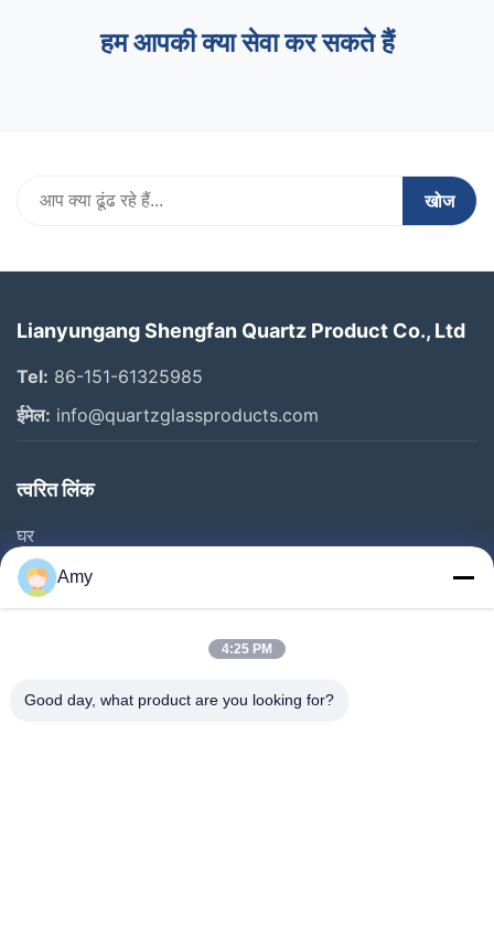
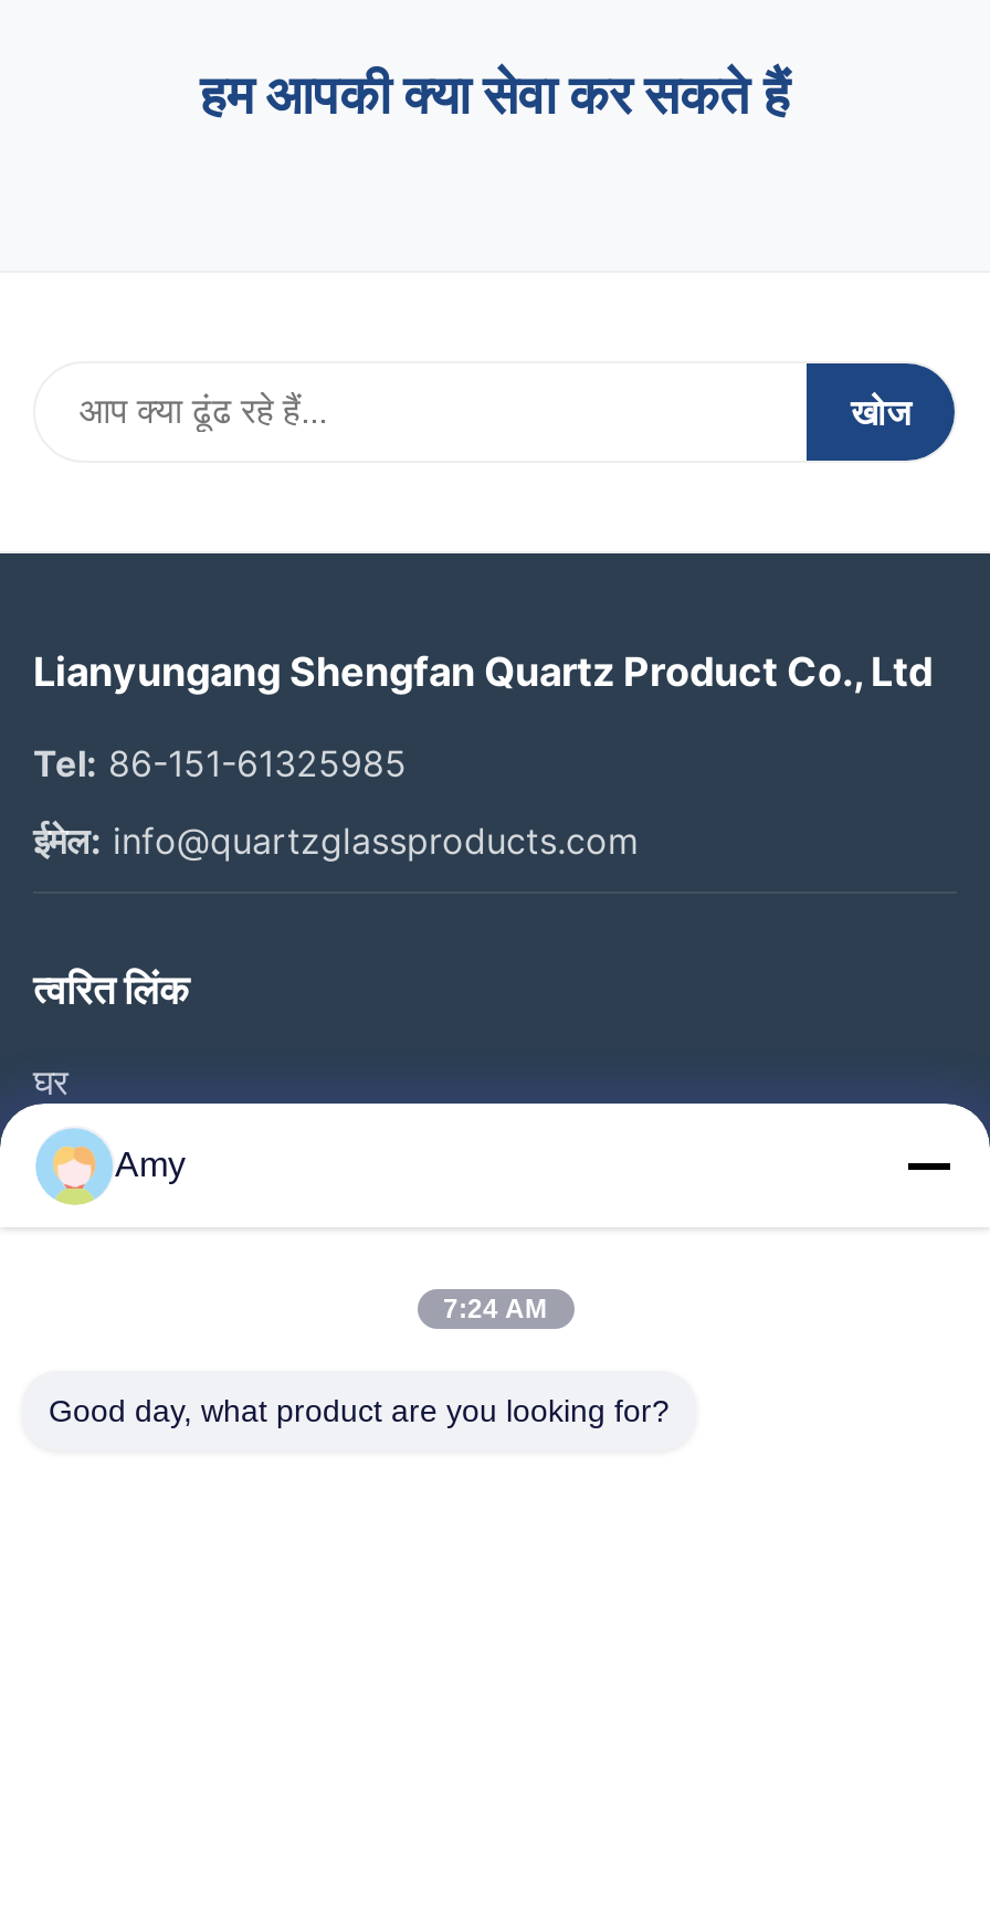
- 4:25 PM
+ 7:24 AM
